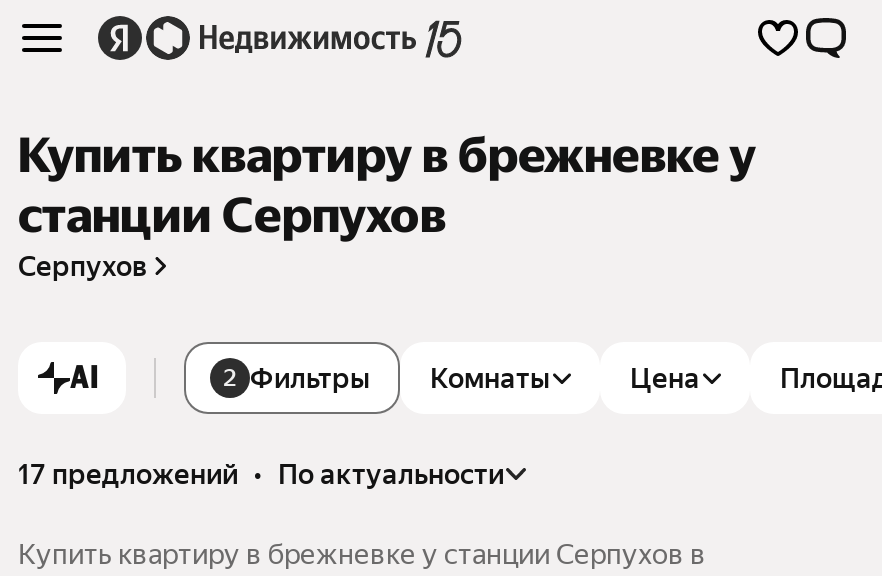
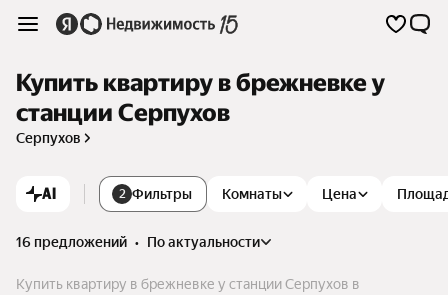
- 17 предложений • по актуальности
+ 16 предложений • по актуальности
